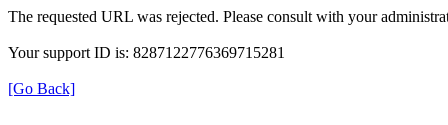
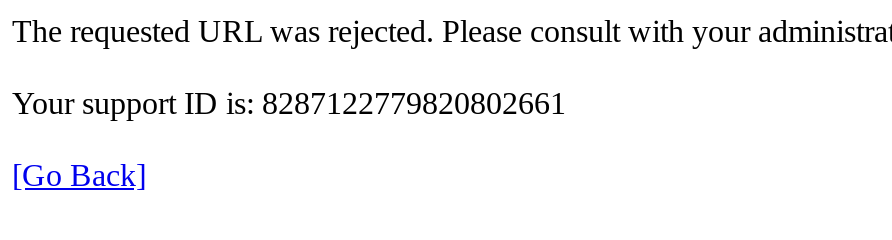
- Your support ID is: 8287122776369715281
+ Your support ID is: 8287122779820802661
